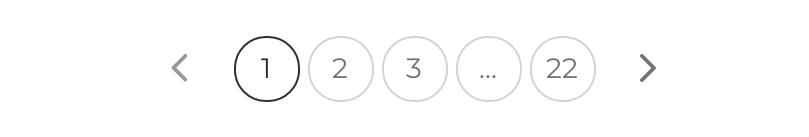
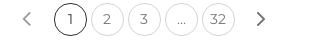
- 22
+ 32
